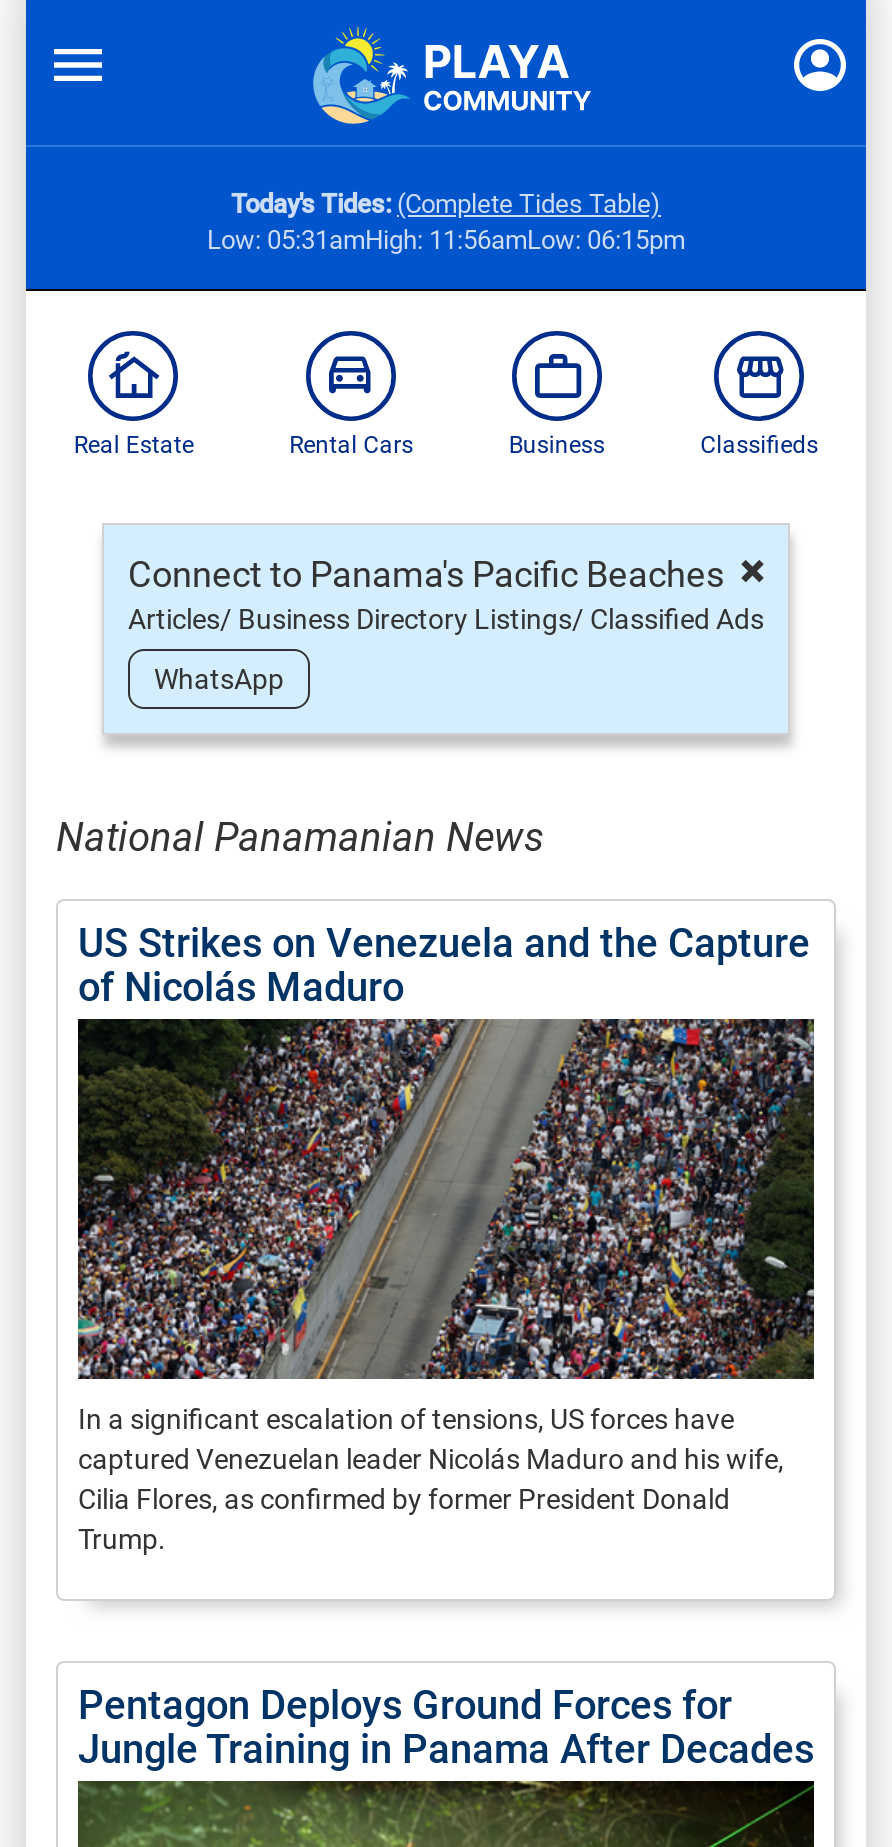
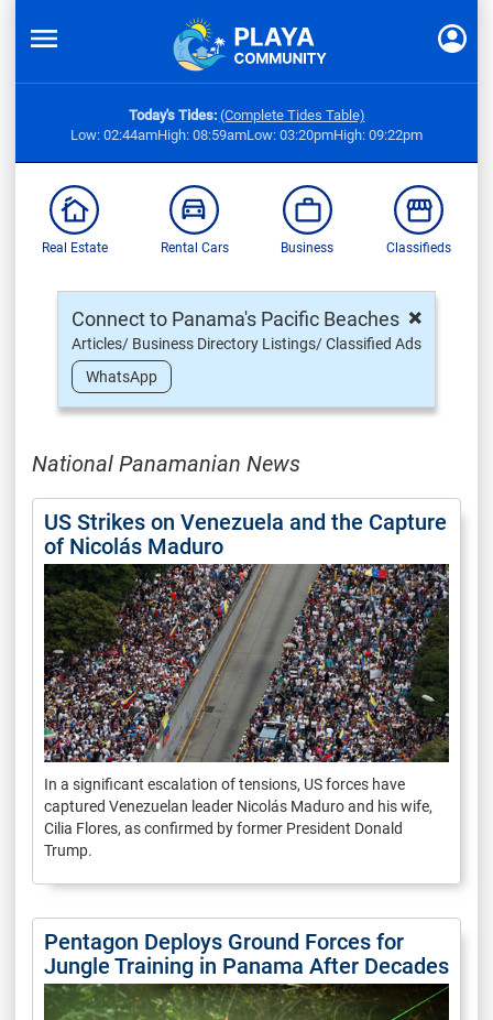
- Low: 05:31amHigh: 11:56amLow: 06:15pm
+ Low: 02:44amHigh: 08:59am Low: 03:20pmHigh: 09:22pm
